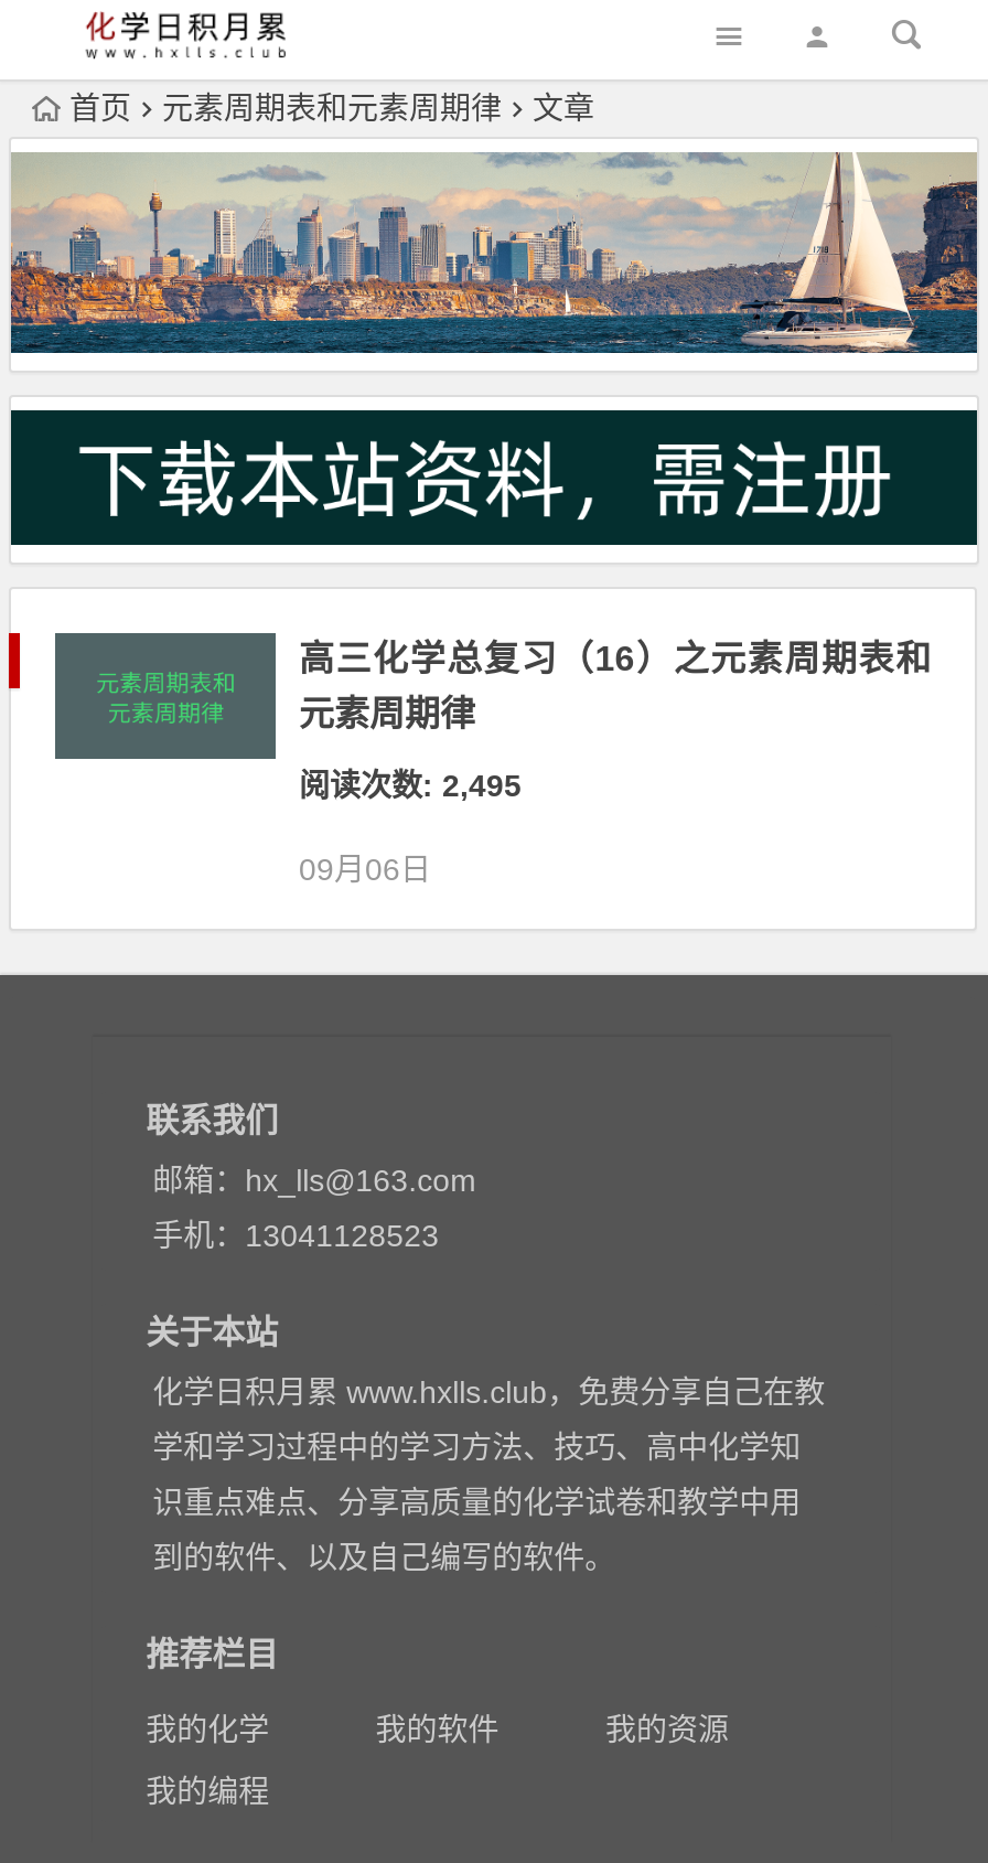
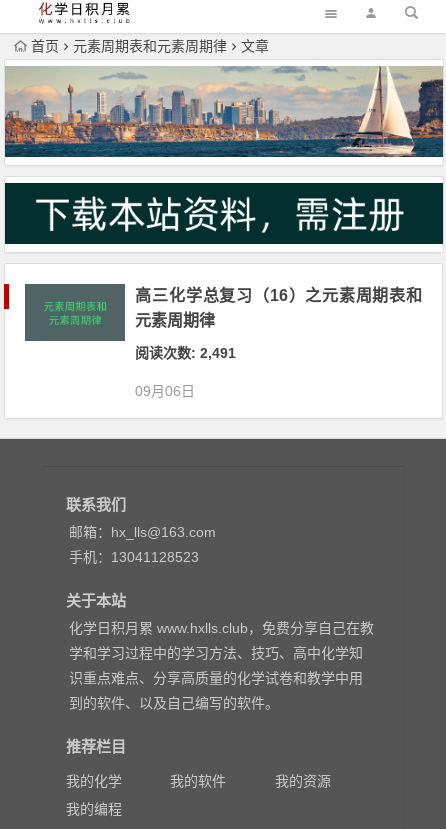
- 阅读次数: 2,495
+ 阅读次数: 2,491
